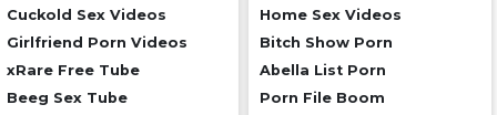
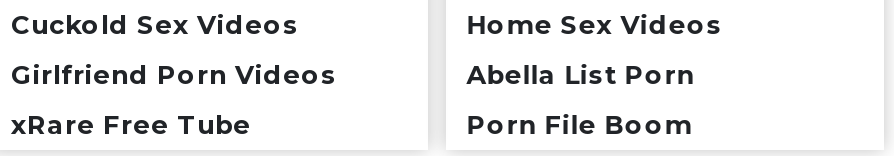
- Bitch Show Porn

- Beeg Sex Tube
